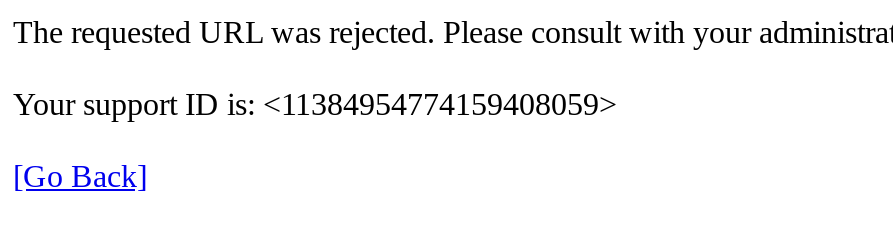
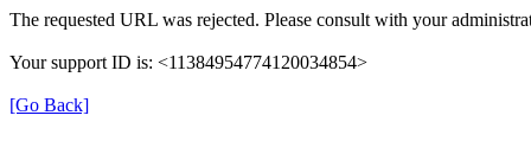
- Your support ID is: <11384954774159408059>
+ Your support ID is: <11384954774120034854>
